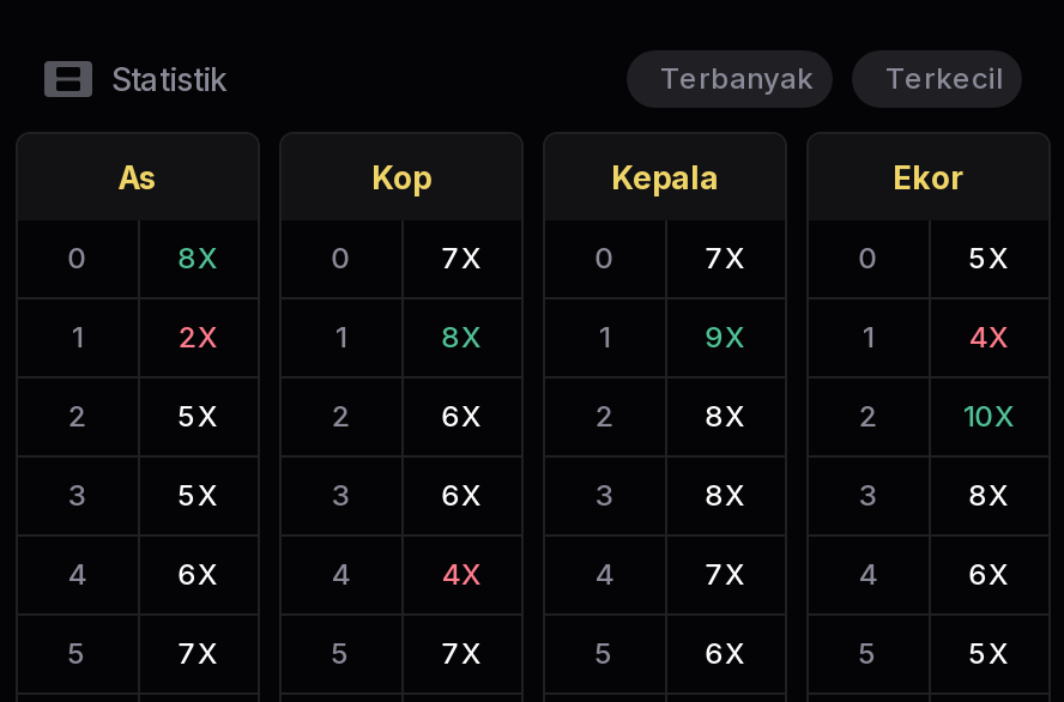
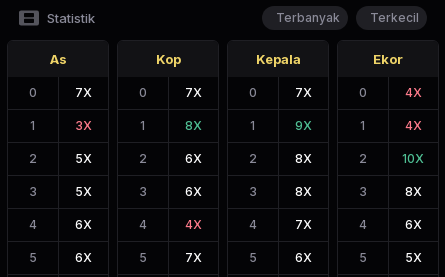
- 8X
+ 7X

- 5X
+ 4X

- 2X
+ 3X

- 7X
+ 6X
